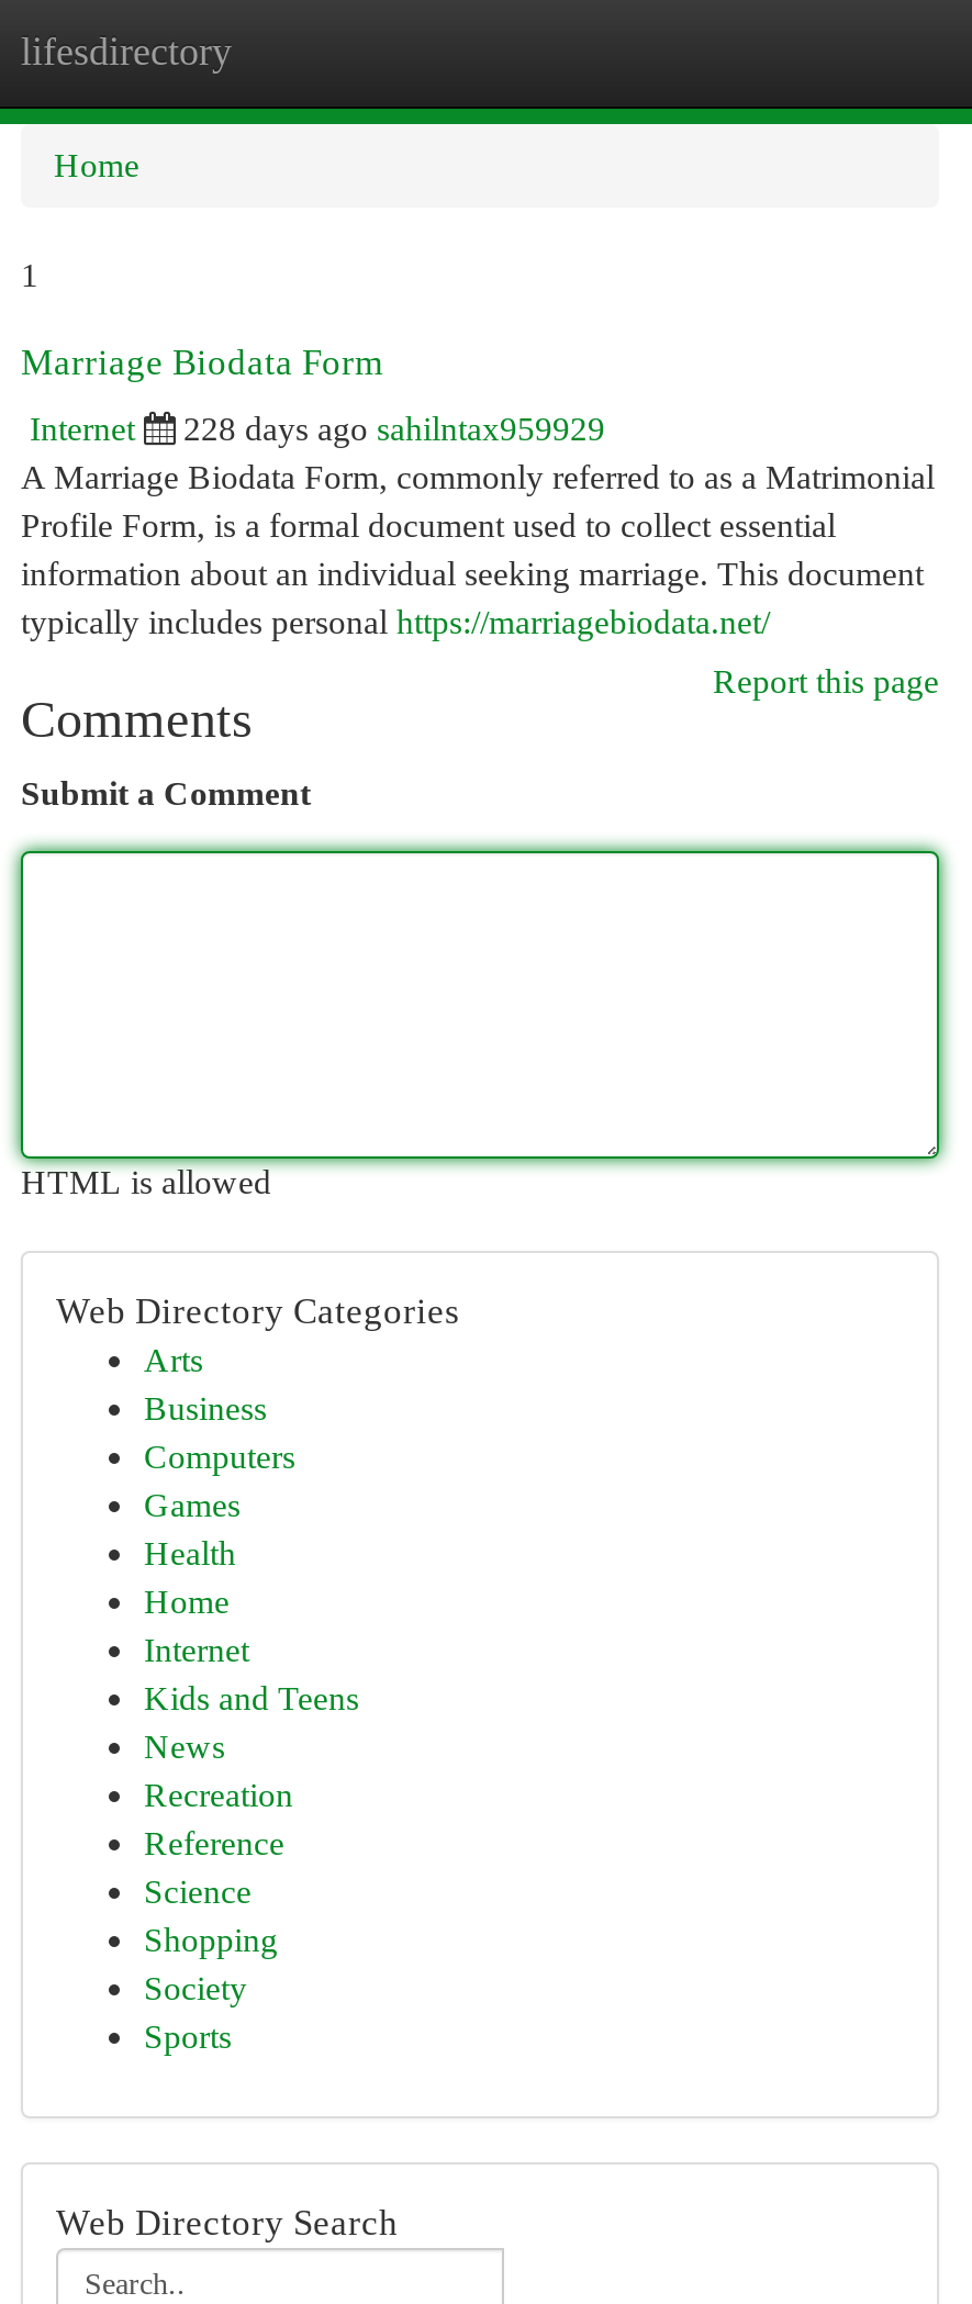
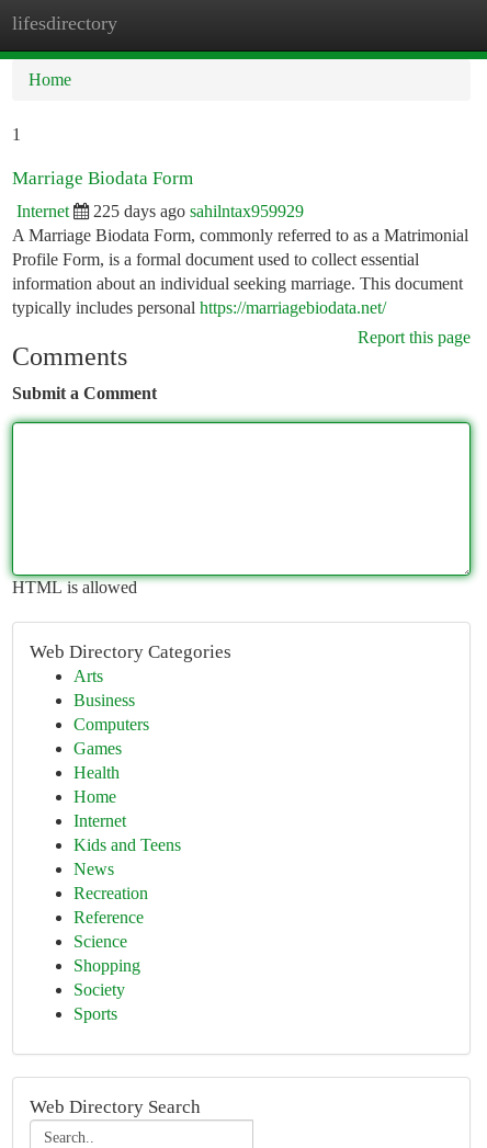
- 228 days ago sahilntax959929
+ 225 days ago sahilntax959929
